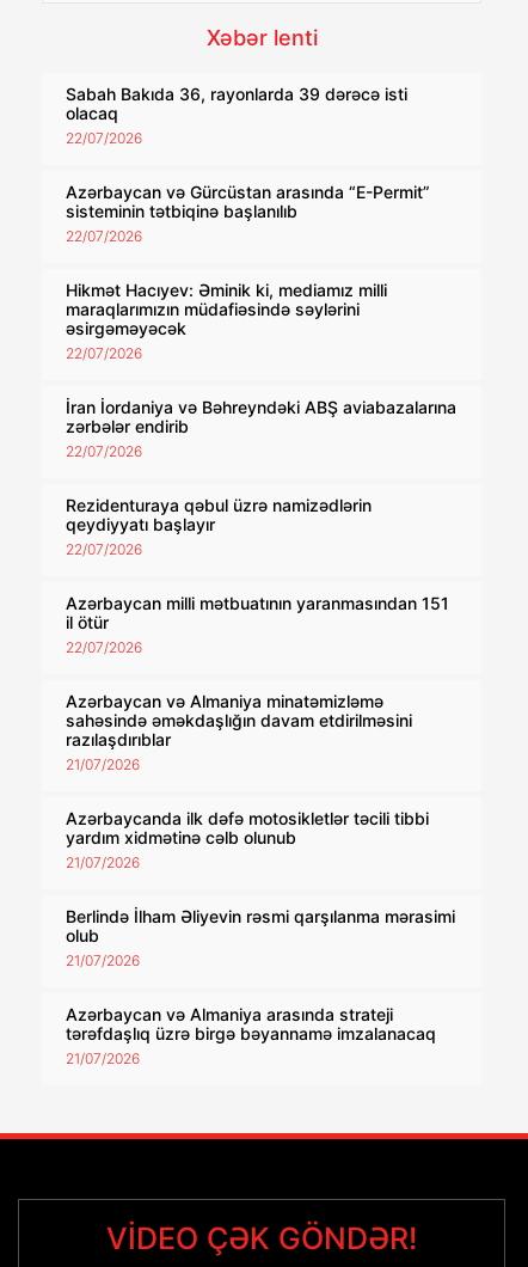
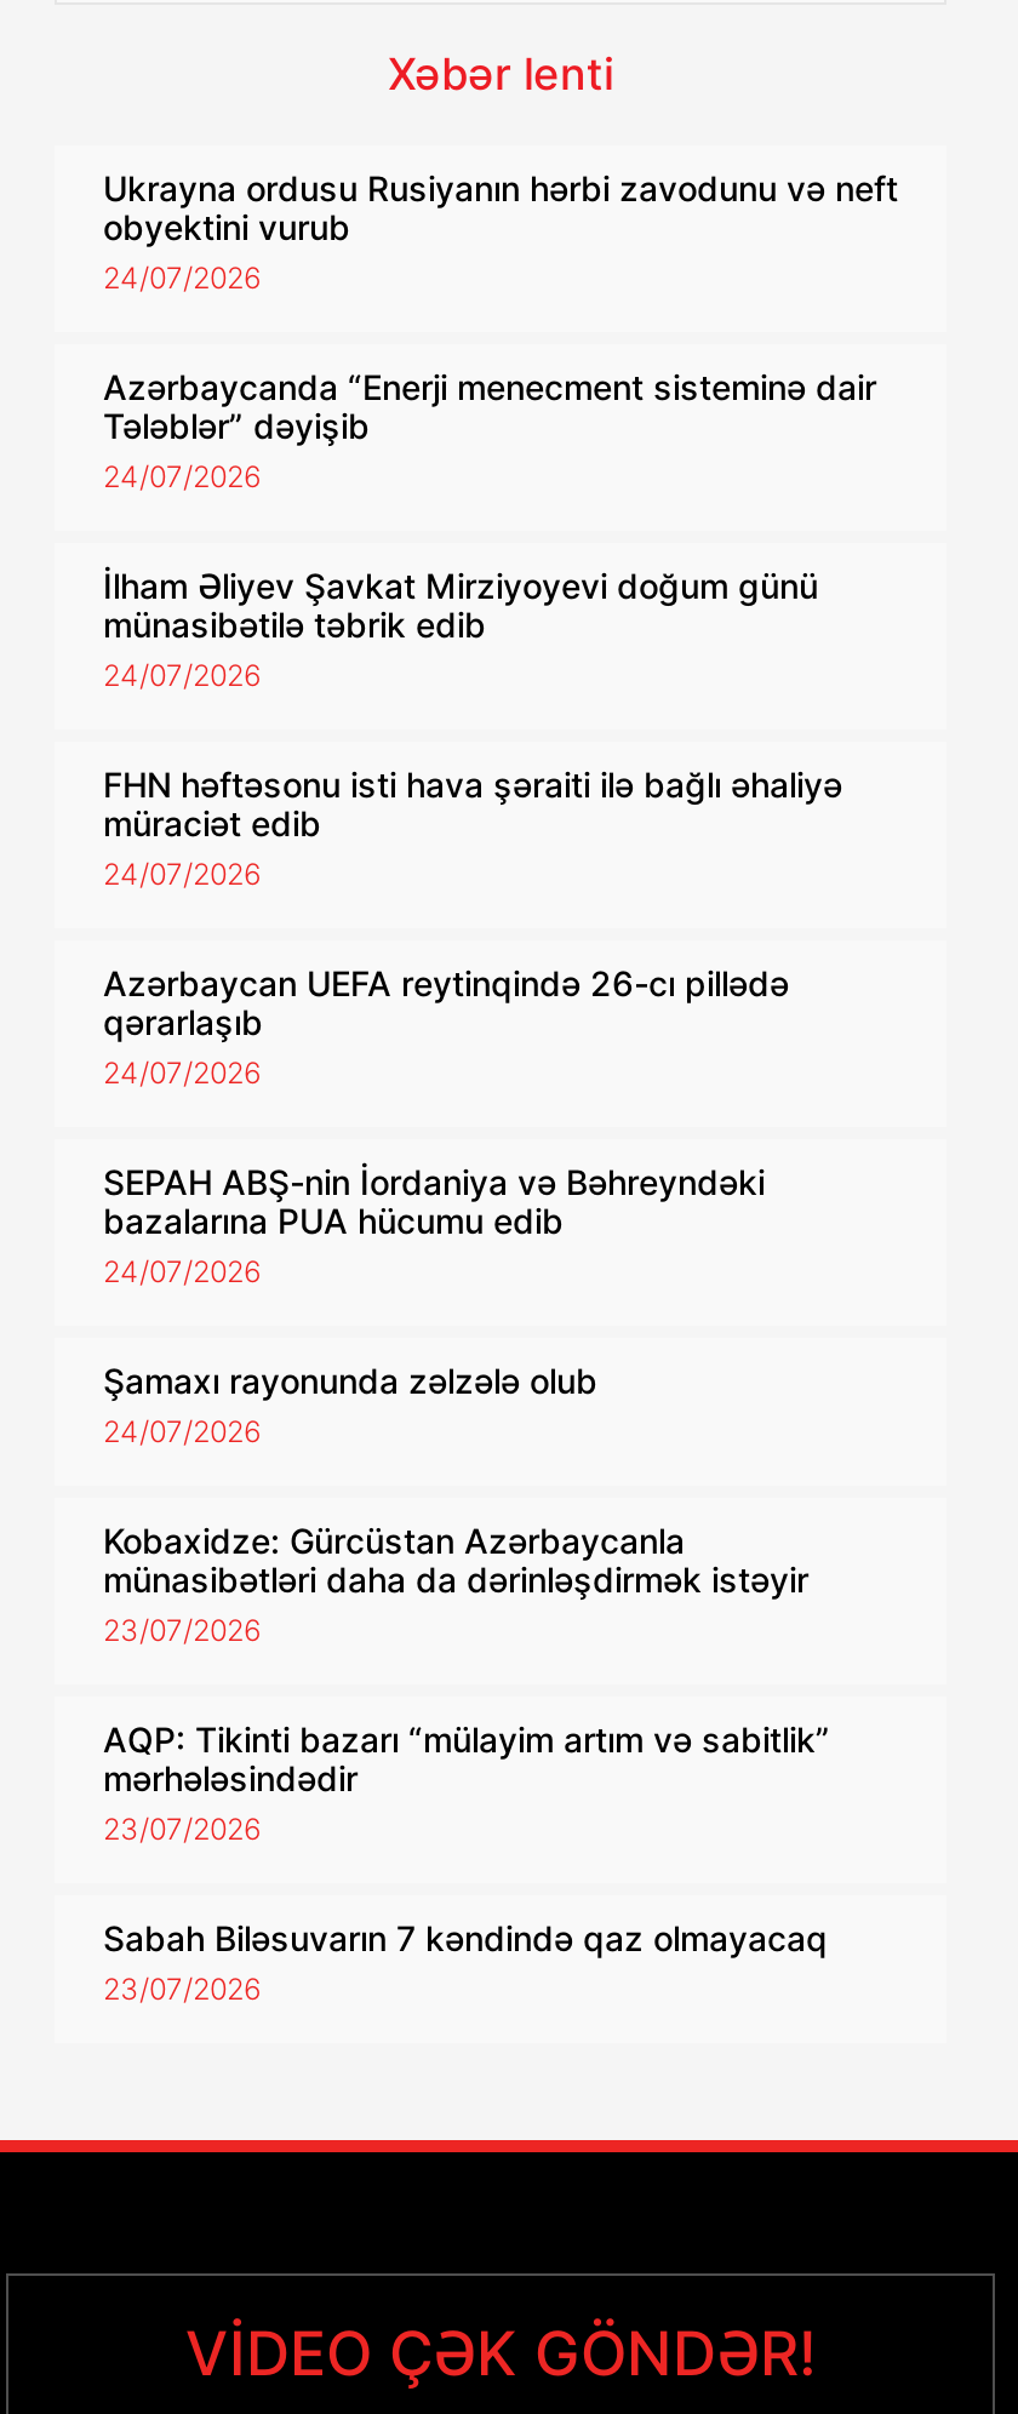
- Sabah Bakıda 36, rayonlarda 39 dərəcə isti
- olacaq
- 22/07/2026
+ Ukrayna ordusu Rusiyanın hərbi zavodunu və neft
+ obyektini vurub
+ 24/07/2026

- Azərbaycan və Gürcüstan arasında “E-Permit”
- sisteminin tətbiqinə başlanılıb
- 22/07/2026
+ Azərbaycanda “Enerji menecment sisteminə dair
+ Tələblər” dəyişib
+ 24/07/2026

- Hikmət Hacıyev: Əminik ki, mediamız milli
- maraqlarımızın müdafiəsində səylərini
- əsirgəməyəcək
- 22/07/2026
+ İlham Əliyev Şavkat Mirziyoyevi doğum günü
+ münasibətilə təbrik edib
+ 24/07/2026

- İran İordaniya və Bəhreyndəki ABŞ aviabazalarına
- zərbələr endirib
- 22/07/2026
+ FHN həftəsonu isti hava şəraiti ilə bağlı əhaliyə
+ müraciət edib
+ 24/07/2026

- Rezidenturaya qəbul üzrə namizədlərin
- qeydiyyatı başlayır
- 22/07/2026
+ Azərbaycan UEFA reytinqində 26-cı pillədə
+ qərarlaşıb
+ 24/07/2026

- Azərbaycan milli mətbuatının yaranmasından 151
- il ötür
- 22/07/2026
+ SEPAH ABŞ-nin İordaniya və Bəhreyndəki
+ bazalarına PUA hücumu edib
+ 24/07/2026

- Azərbaycan və Almaniya minatəmizləmə
- sahəsində əməkdaşlığın davam etdirilməsini
- razılaşdırıblar
- 21/07/2026
+ Şamaxı rayonunda zəlzələ olub
+ 24/07/2026

- Azərbaycanda ilk dəfə motosikletlər təcili tibbi
- yardım xidmətinə cəlb olunub
- 21/07/2026
+ Kobaxidze: Gürcüstan Azərbaycanla
+ münasibətləri daha da dərinləşdirmək istəyir
+ 23/07/2026

- Berlində İlham Əliyevin rəsmi qarşılanma mərasimi
- olub
- 21/07/2026
+ AQP: Tikinti bazarı “mülayim artım və sabitlik”
+ mərhələsindədir
+ 23/07/2026

- Azərbaycan və Almaniya arasında strateji
- tərəfdaşlıq üzrə birgə bəyannamə imzalanacaq
- 21/07/2026
+ Sabah Biləsuvarın 7 kəndində qaz olmayacaq
+ 23/07/2026
